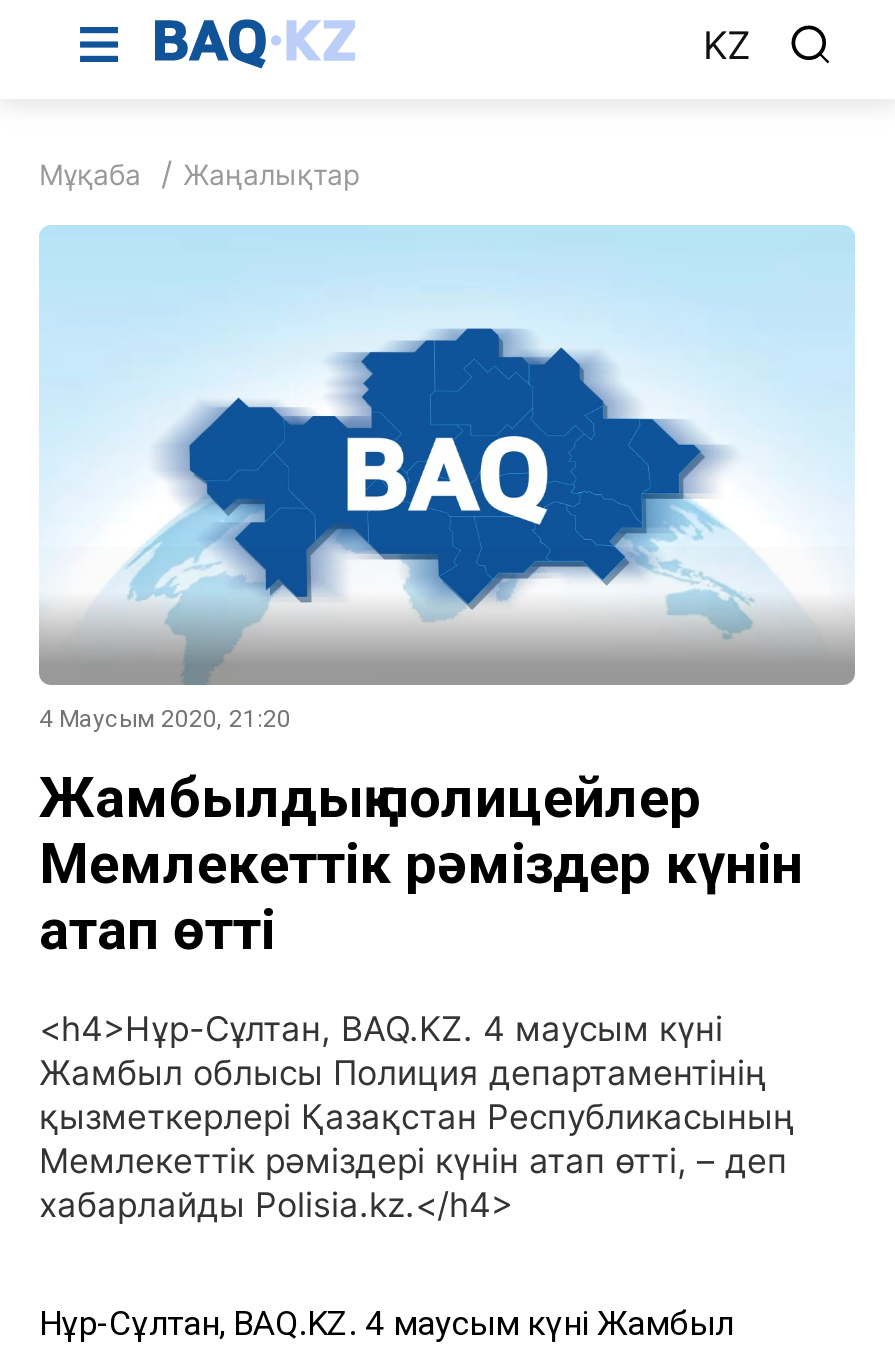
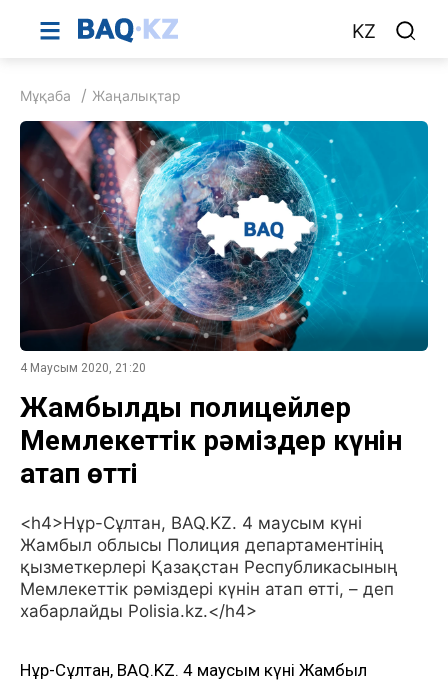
- [image]
+ [image]
